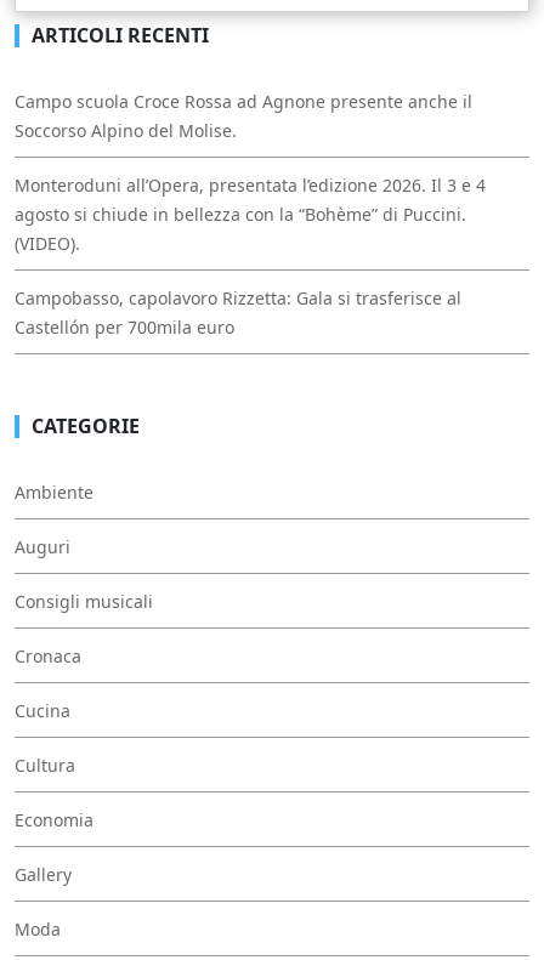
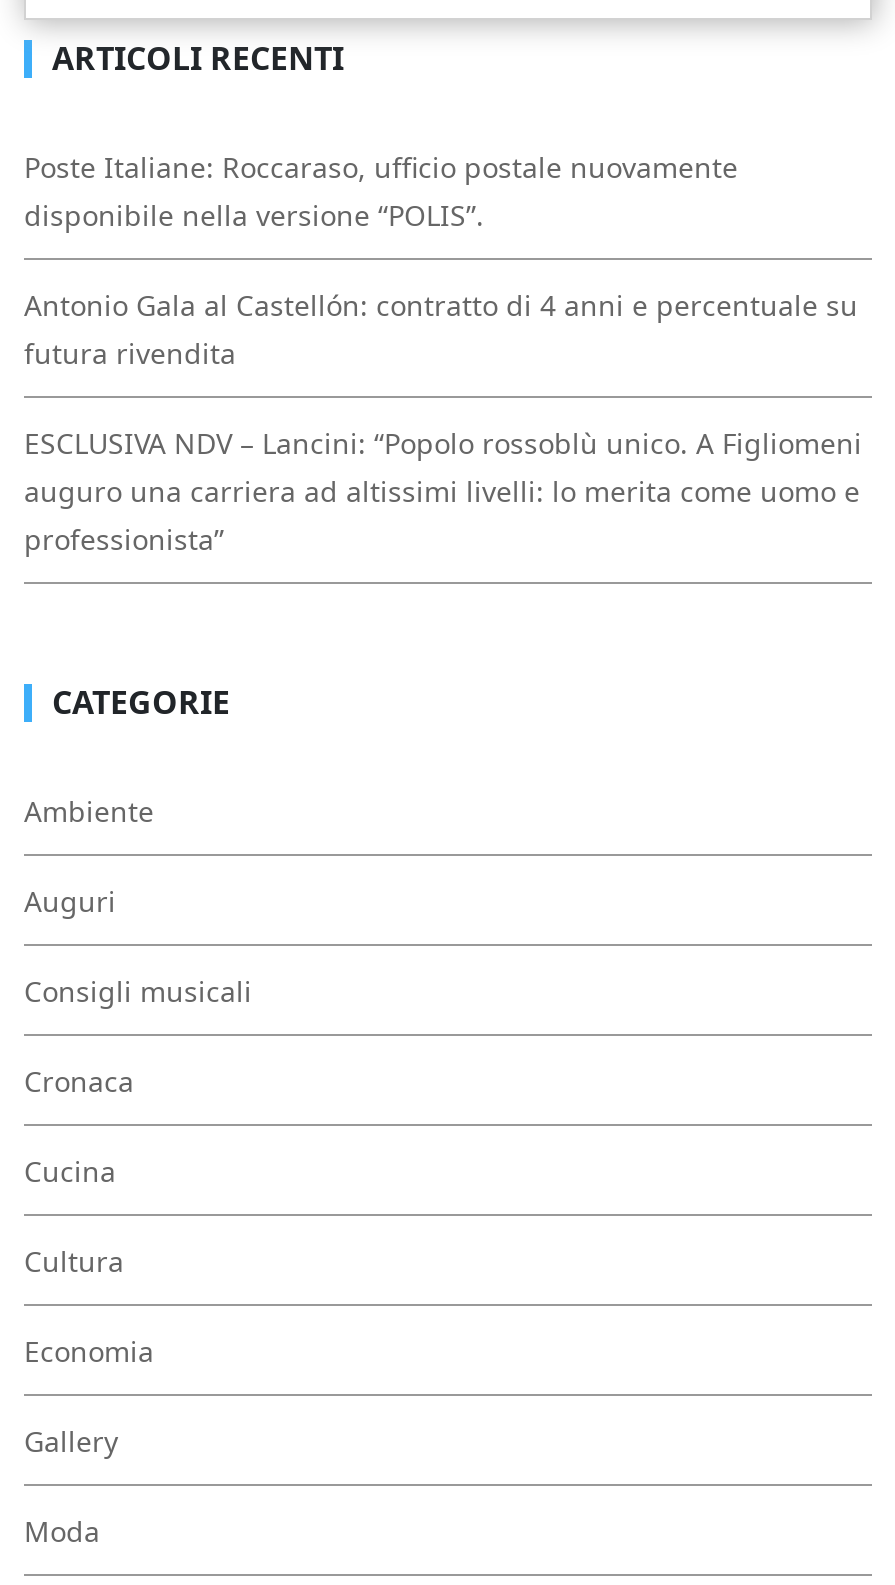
- Campo scuola Croce Rossa ad Agnone presente anche il
- Soccorso Alpino del Molise.
+ Poste Italiane: Roccaraso, ufficio postale nuovamente
+ disponibile nella versione “POLIS”.

- Monteroduni all’Opera, presentata l’edizione 2026. Il 3 e 4
- agosto si chiude in bellezza con la “Bohème” di Puccini.
- (VIDEO).
+ Antonio Gala al Castellón: contratto di 4 anni e percentuale su
+ futura rivendita

- Campobasso, capolavoro Rizzetta: Gala si trasferisce al
- Castellón per 700mila euro
+ ESCLUSIVA NDV – Lancini: “Popolo rossoblù unico. A Figliomeni
+ auguro una carriera ad altissimi livelli: lo merita come uomo e
+ professionista”
